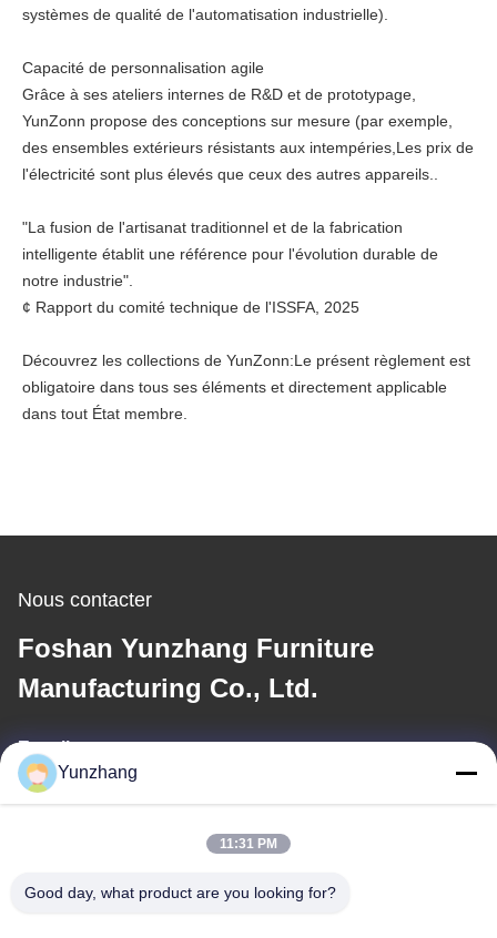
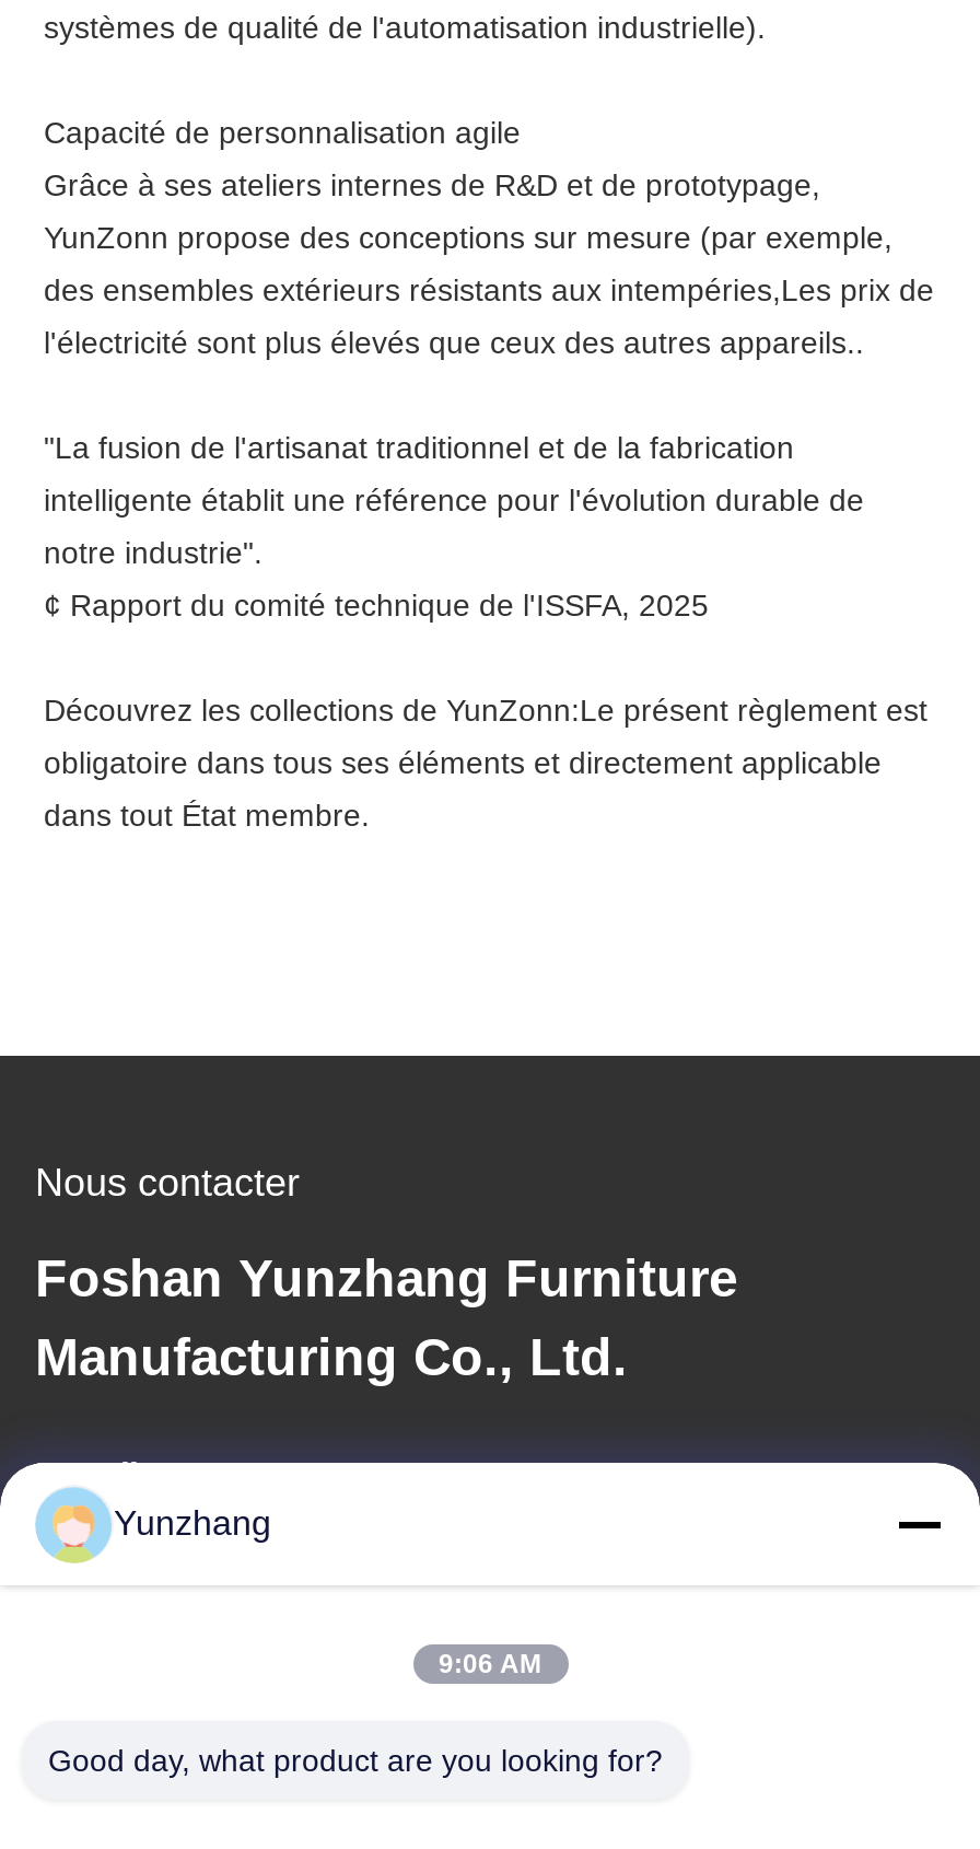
- 11:31 PM
+ 9:06 AM
